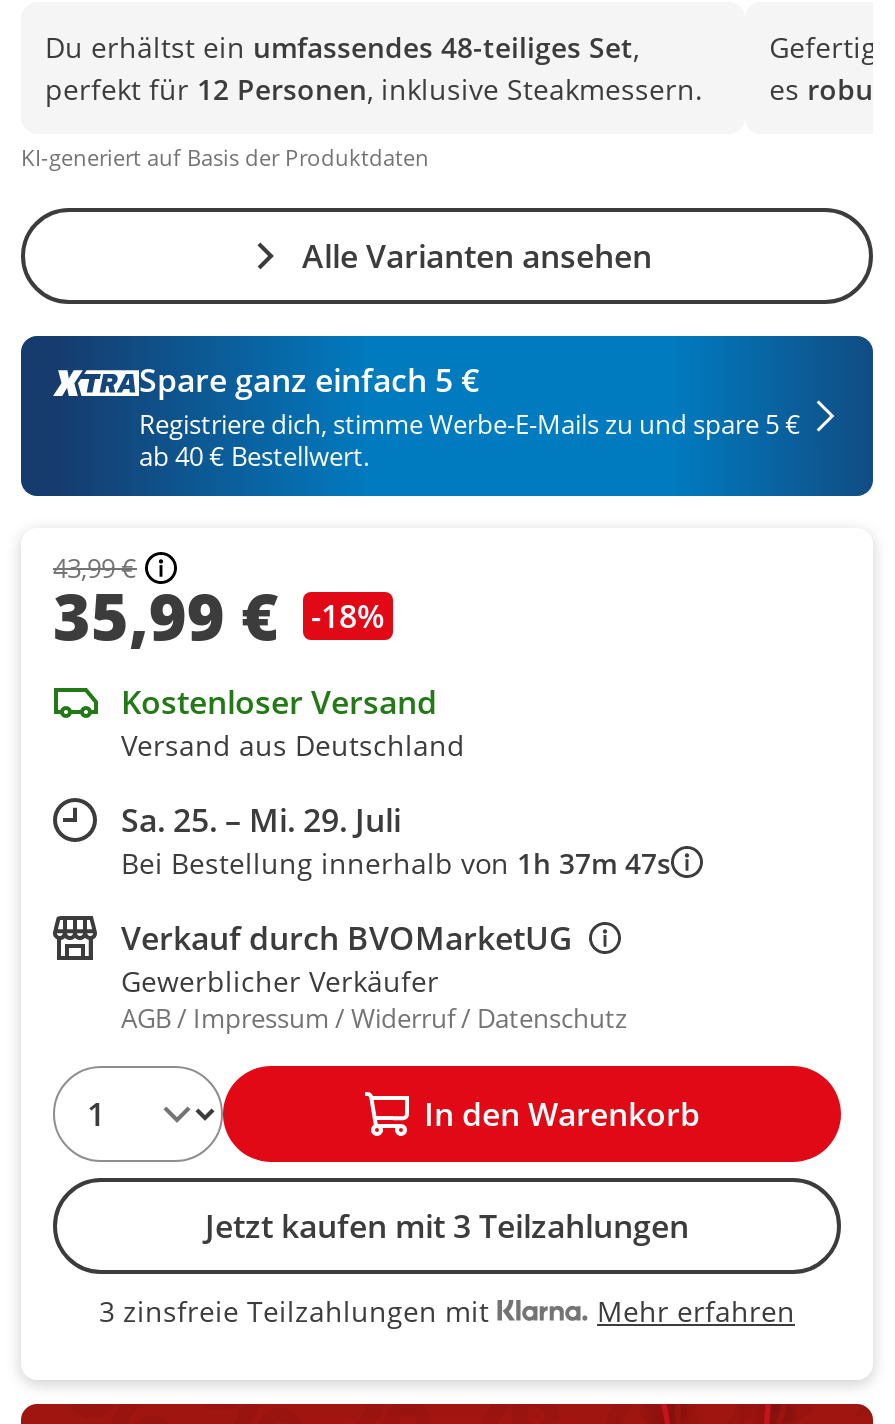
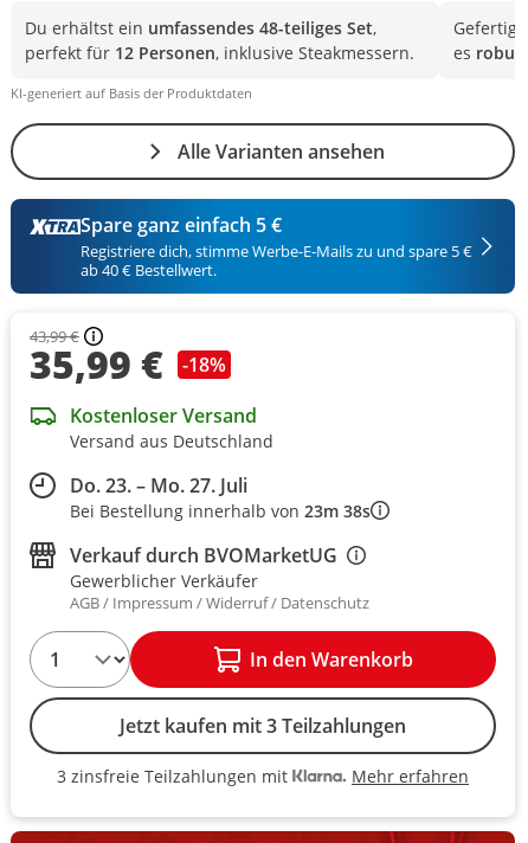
- Sa. 25. – Mi. 29. Juli
- Bei Bestellung innerhalb von 1h 37m 47s
+ Do. 23. – Mo. 27. Juli
+ Bei Bestellung innerhalb von 23m 38s
